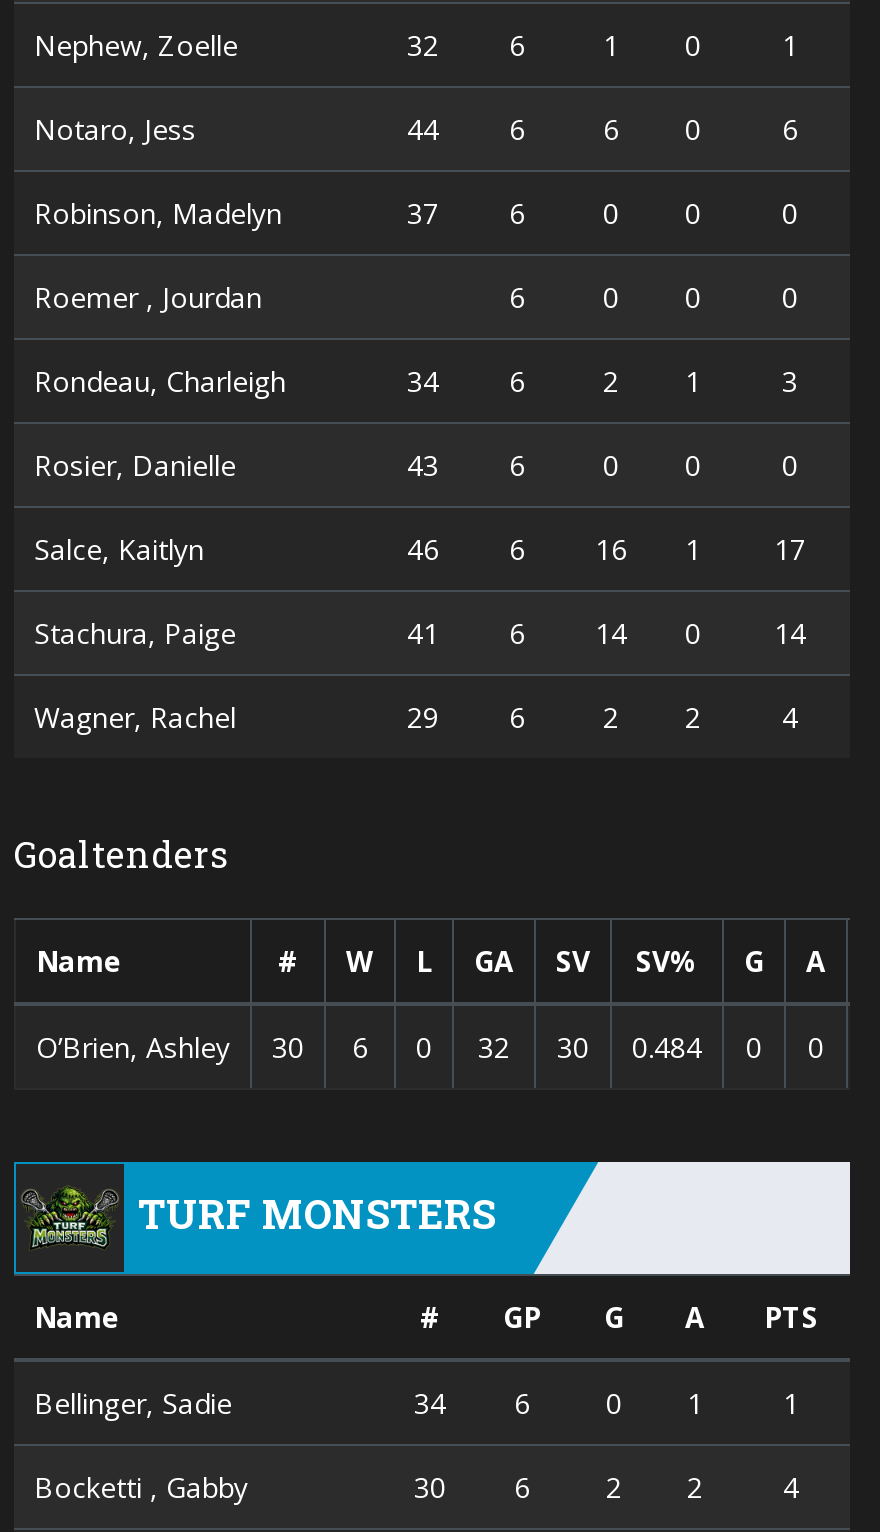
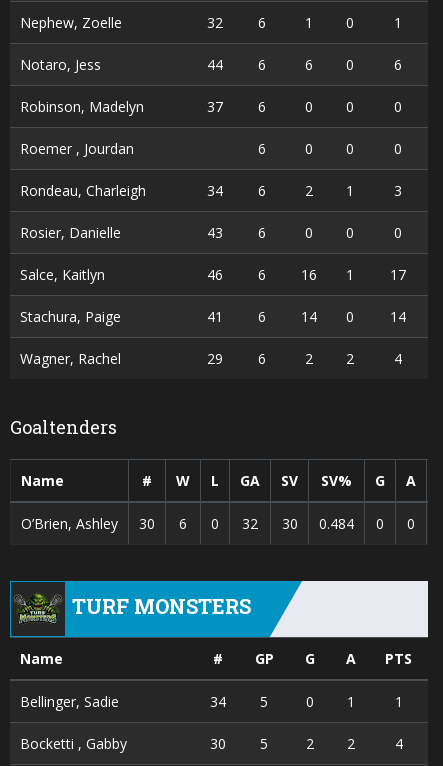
- 34 6 0 1
+ 34 5 0 1

- 30 6 2 2
+ 30 5 2 2
